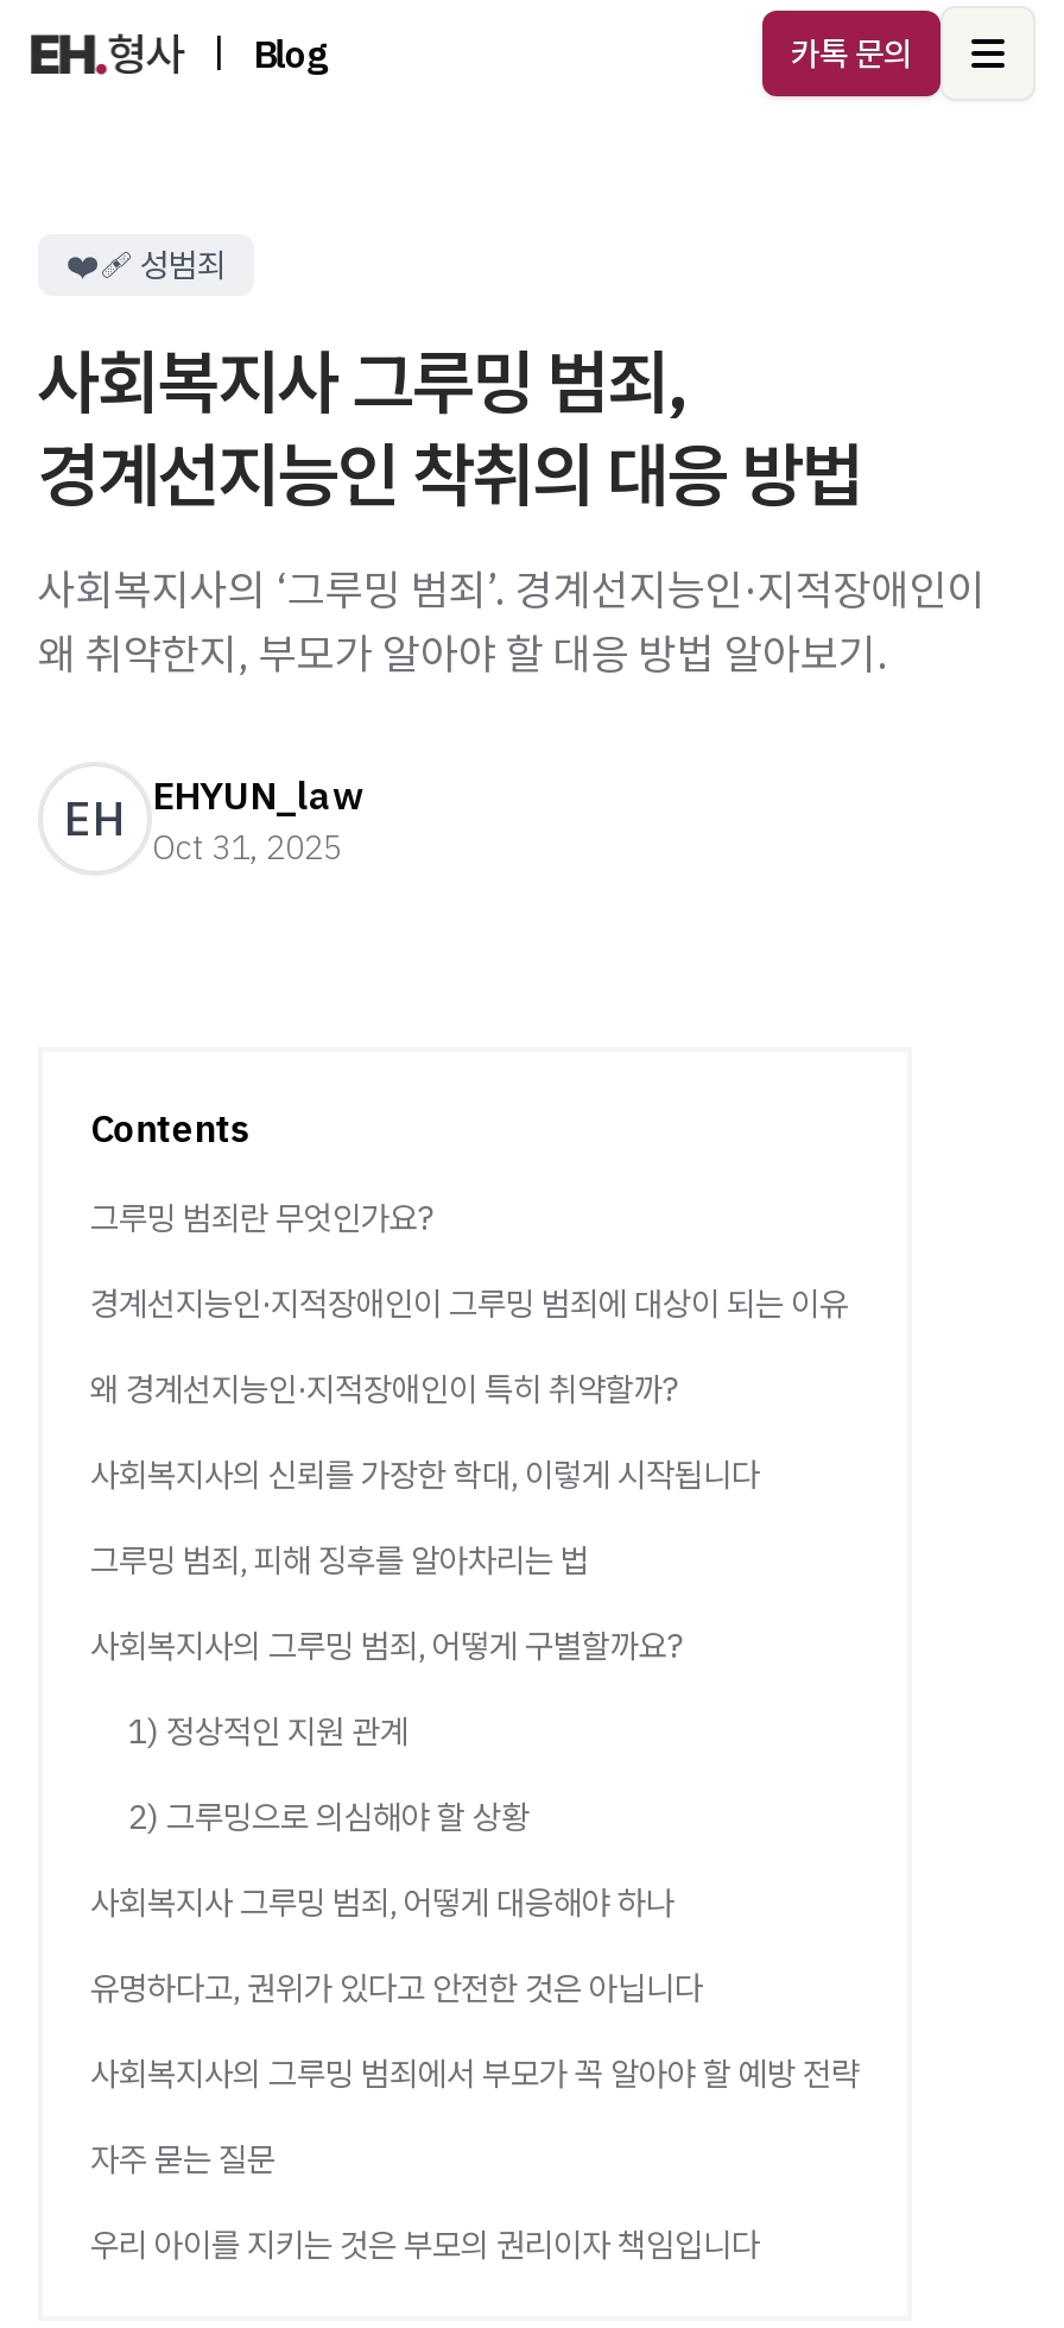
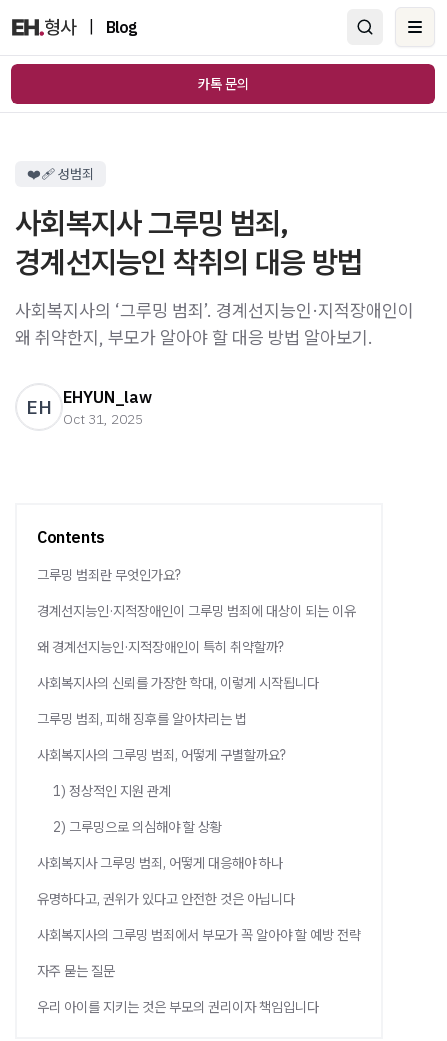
moved down: 카톡 문의
